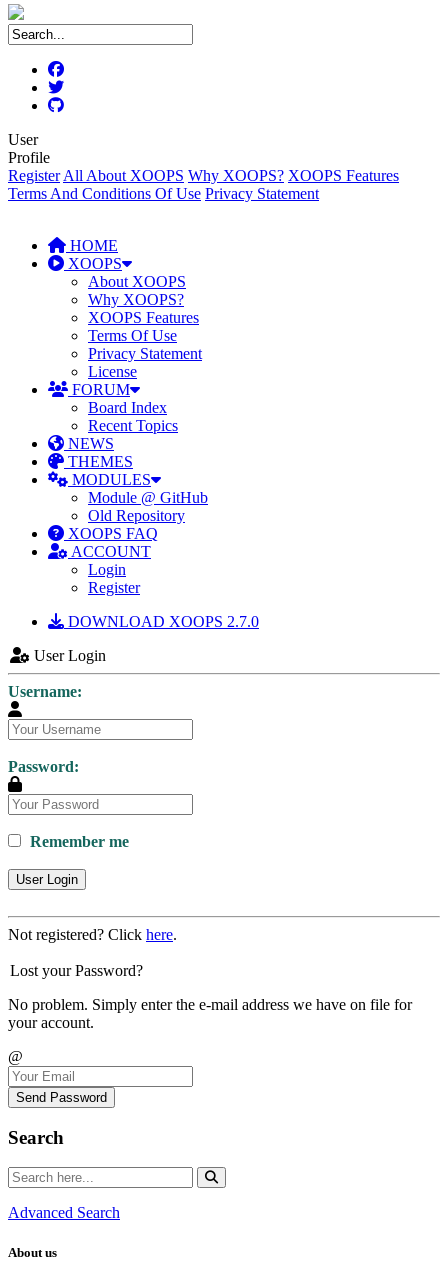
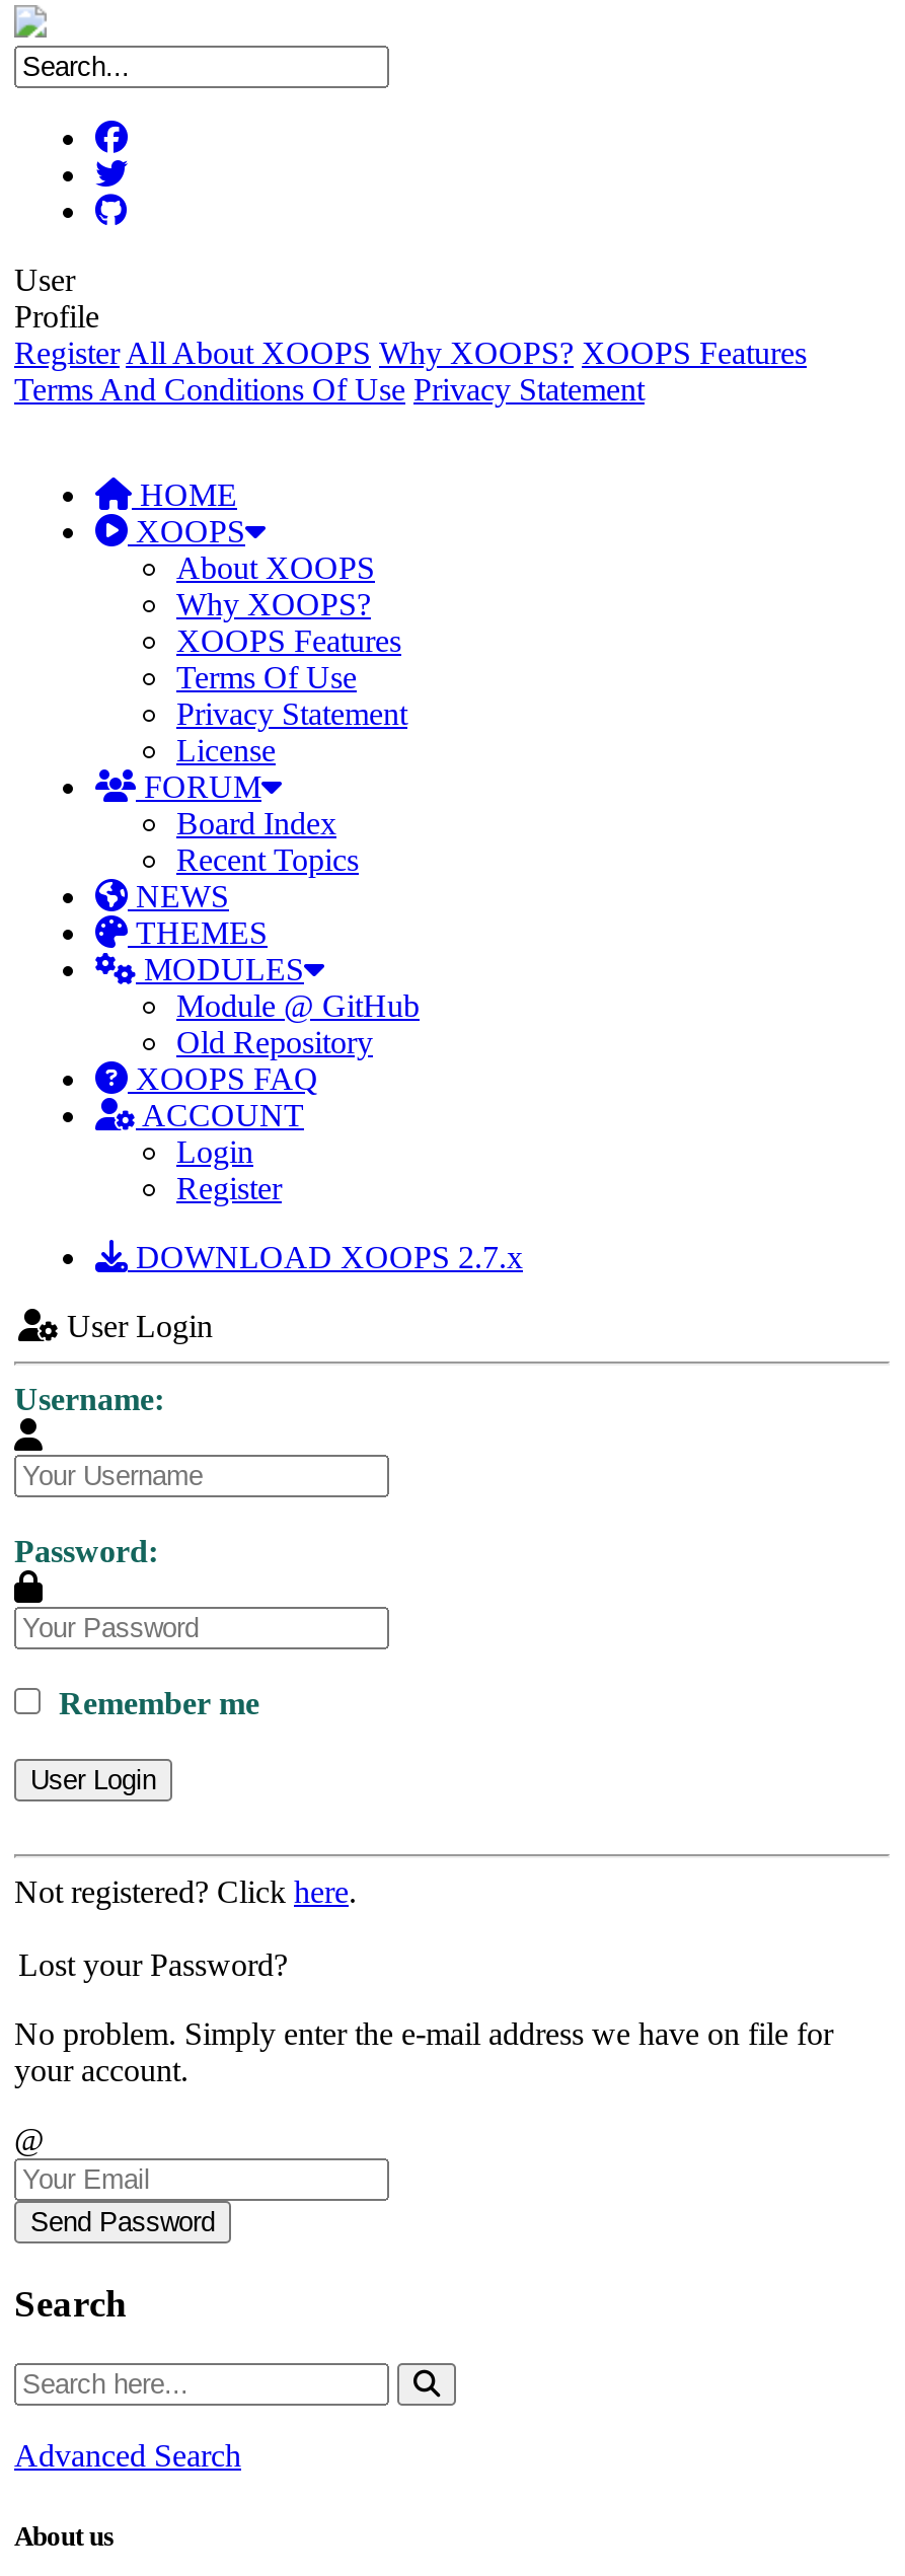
- DOWNLOAD XOOPS 2.7.0
+ DOWNLOAD XOOPS 2.7.x
